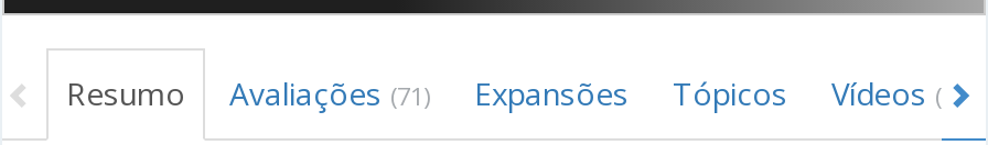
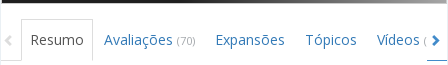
- Avaliações (71)
+ Avaliações (70)
